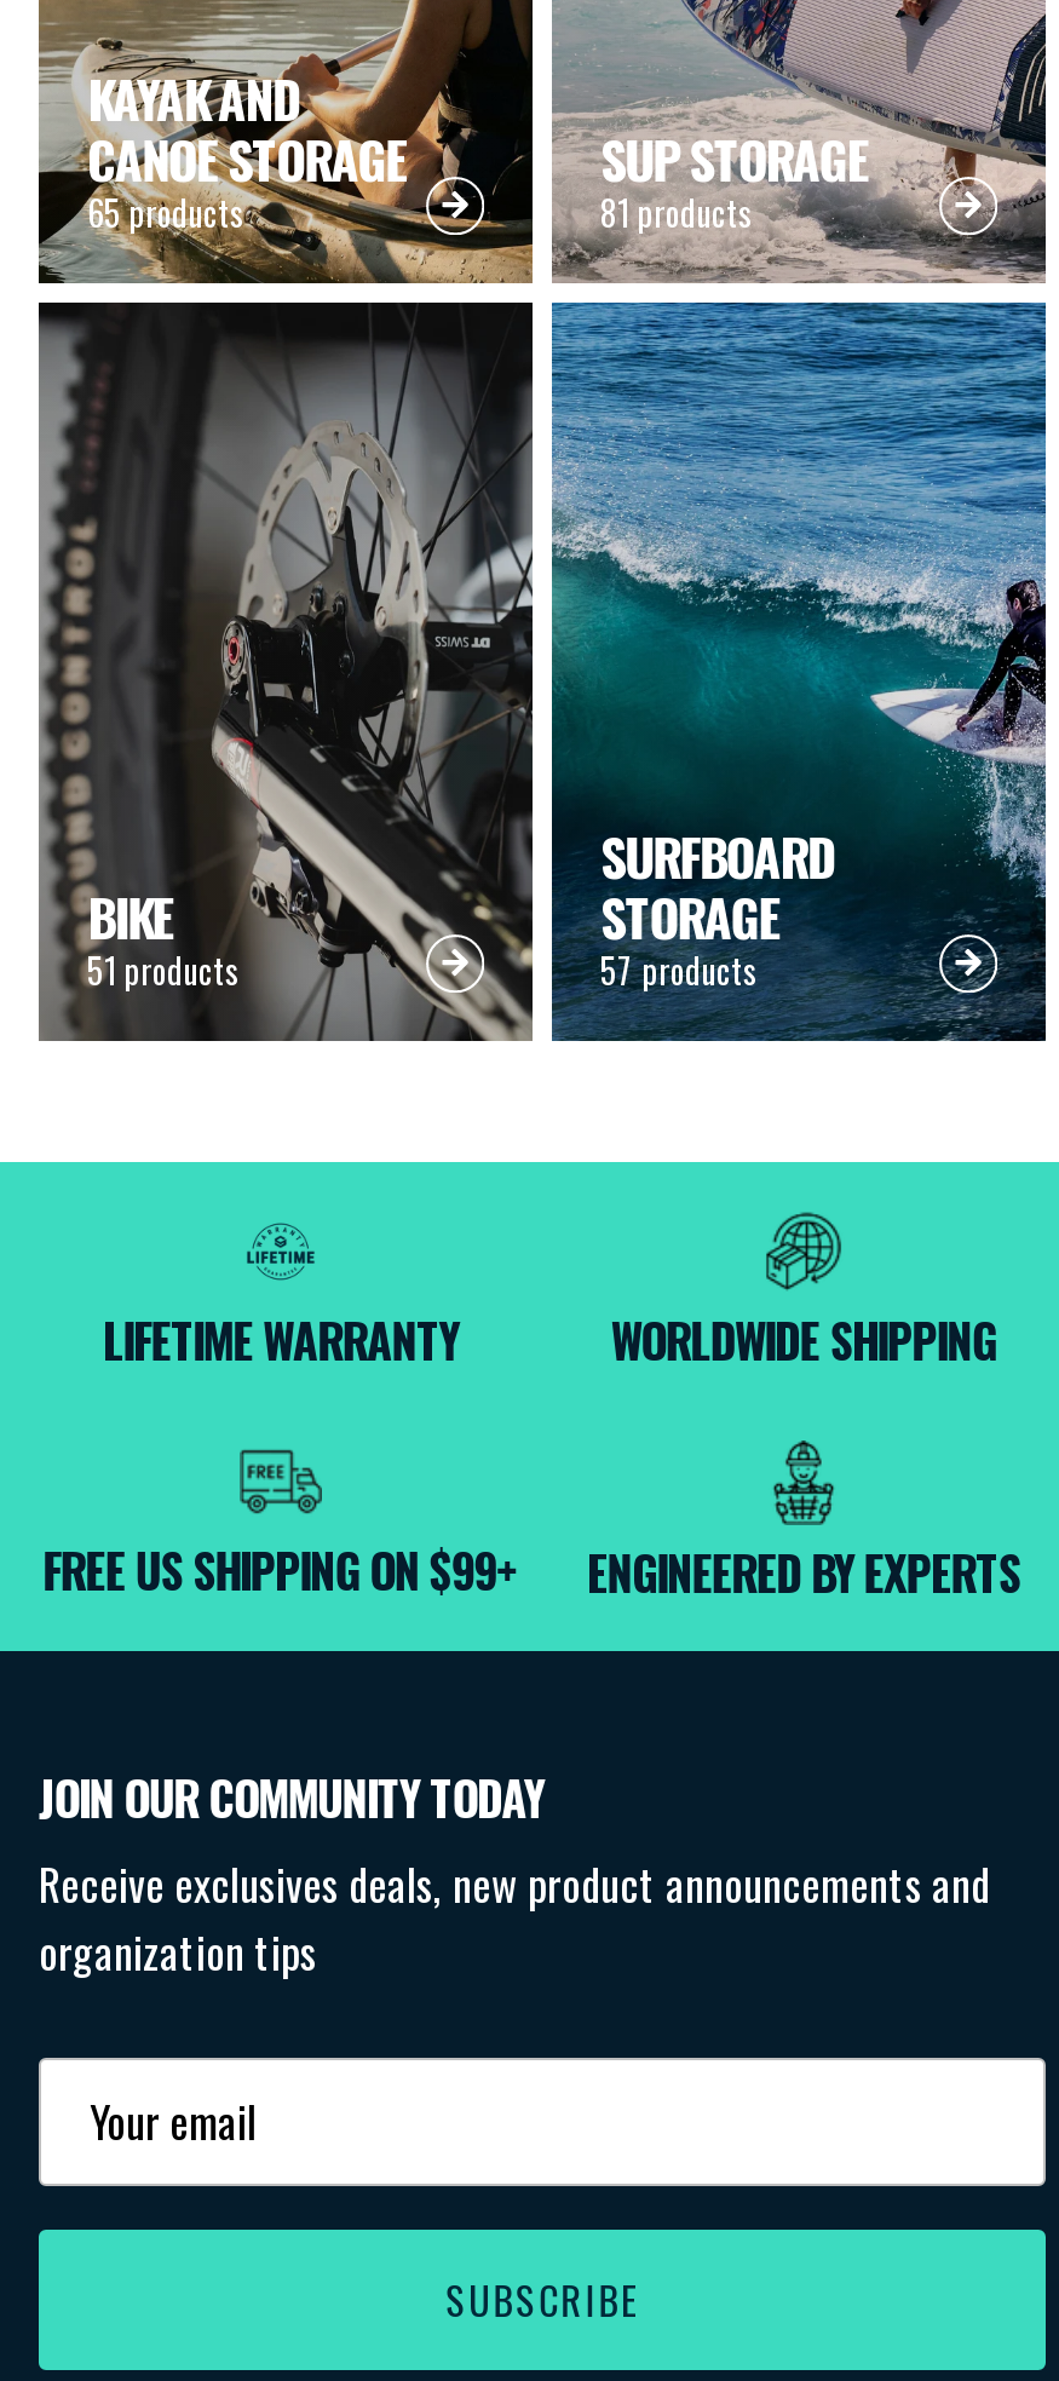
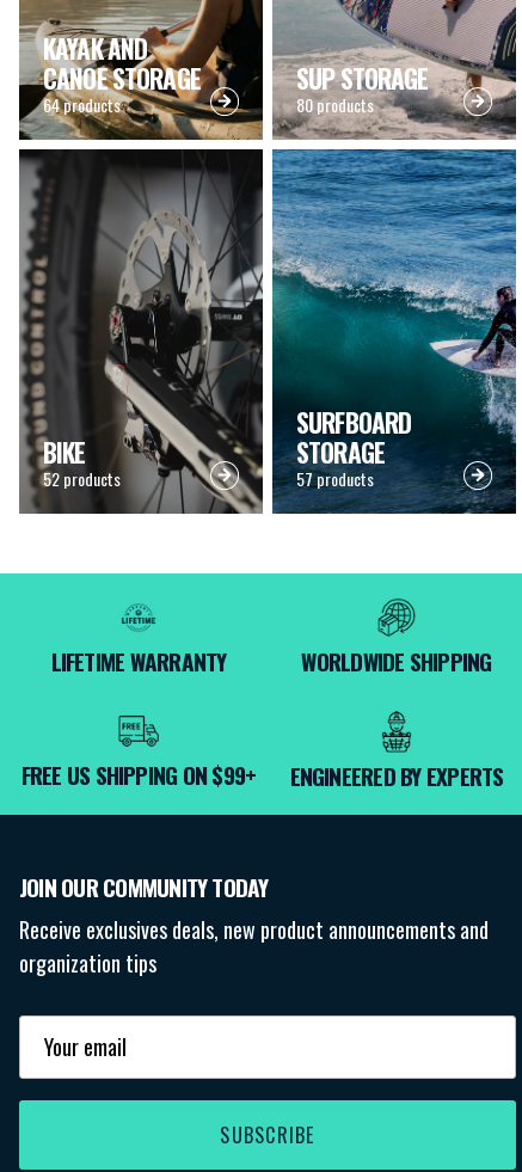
- 65 products
+ 64 products

- 81 products
+ 80 products

- 51 products
+ 52 products
